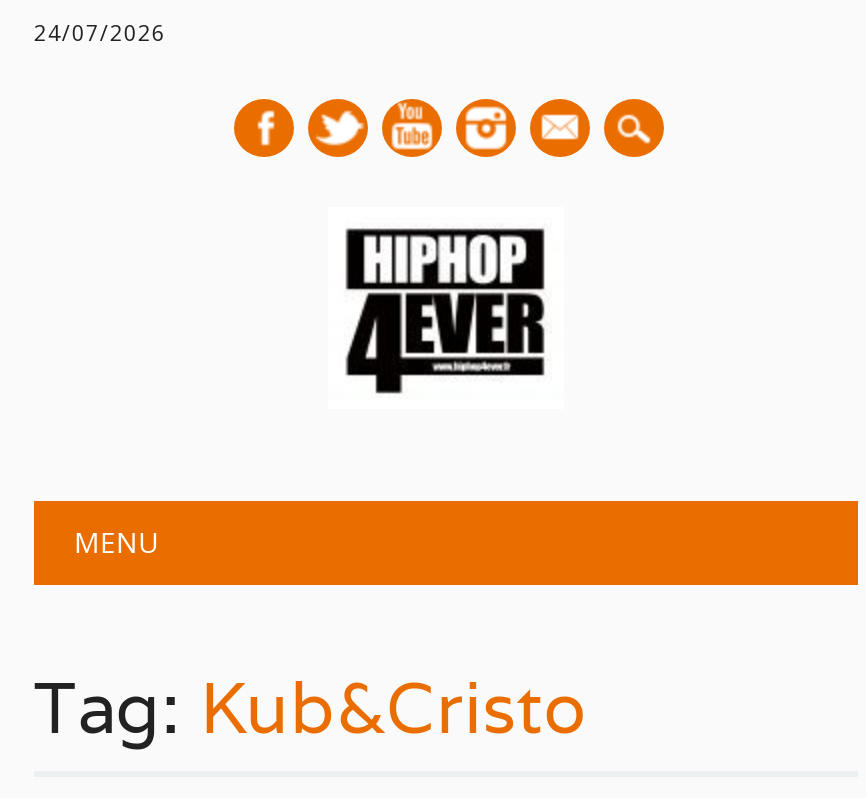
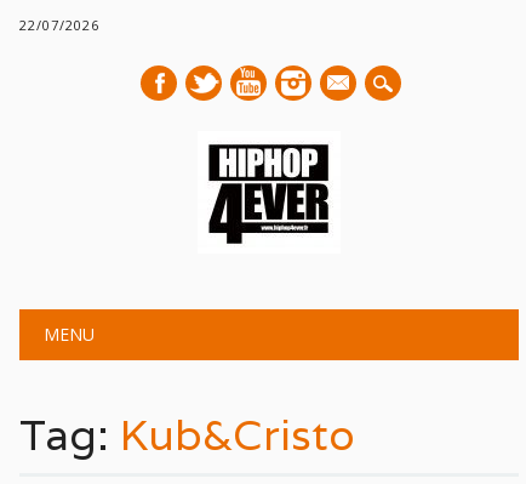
- 24/07/2026
+ 22/07/2026
